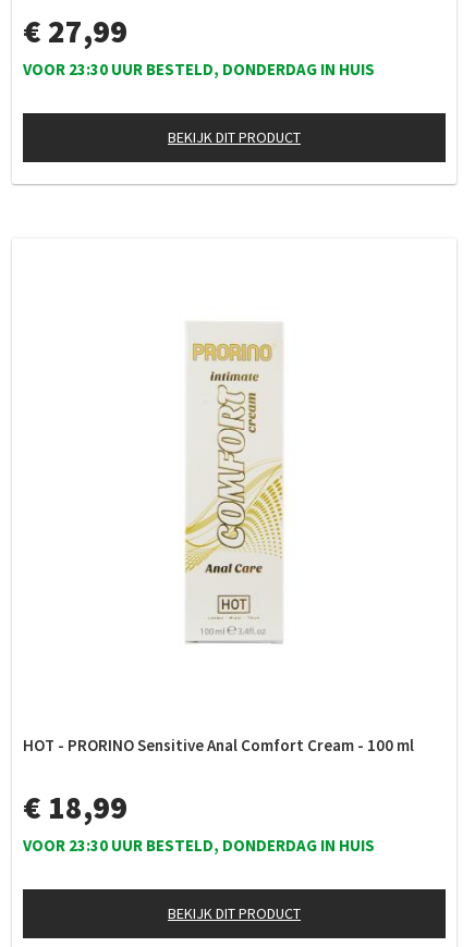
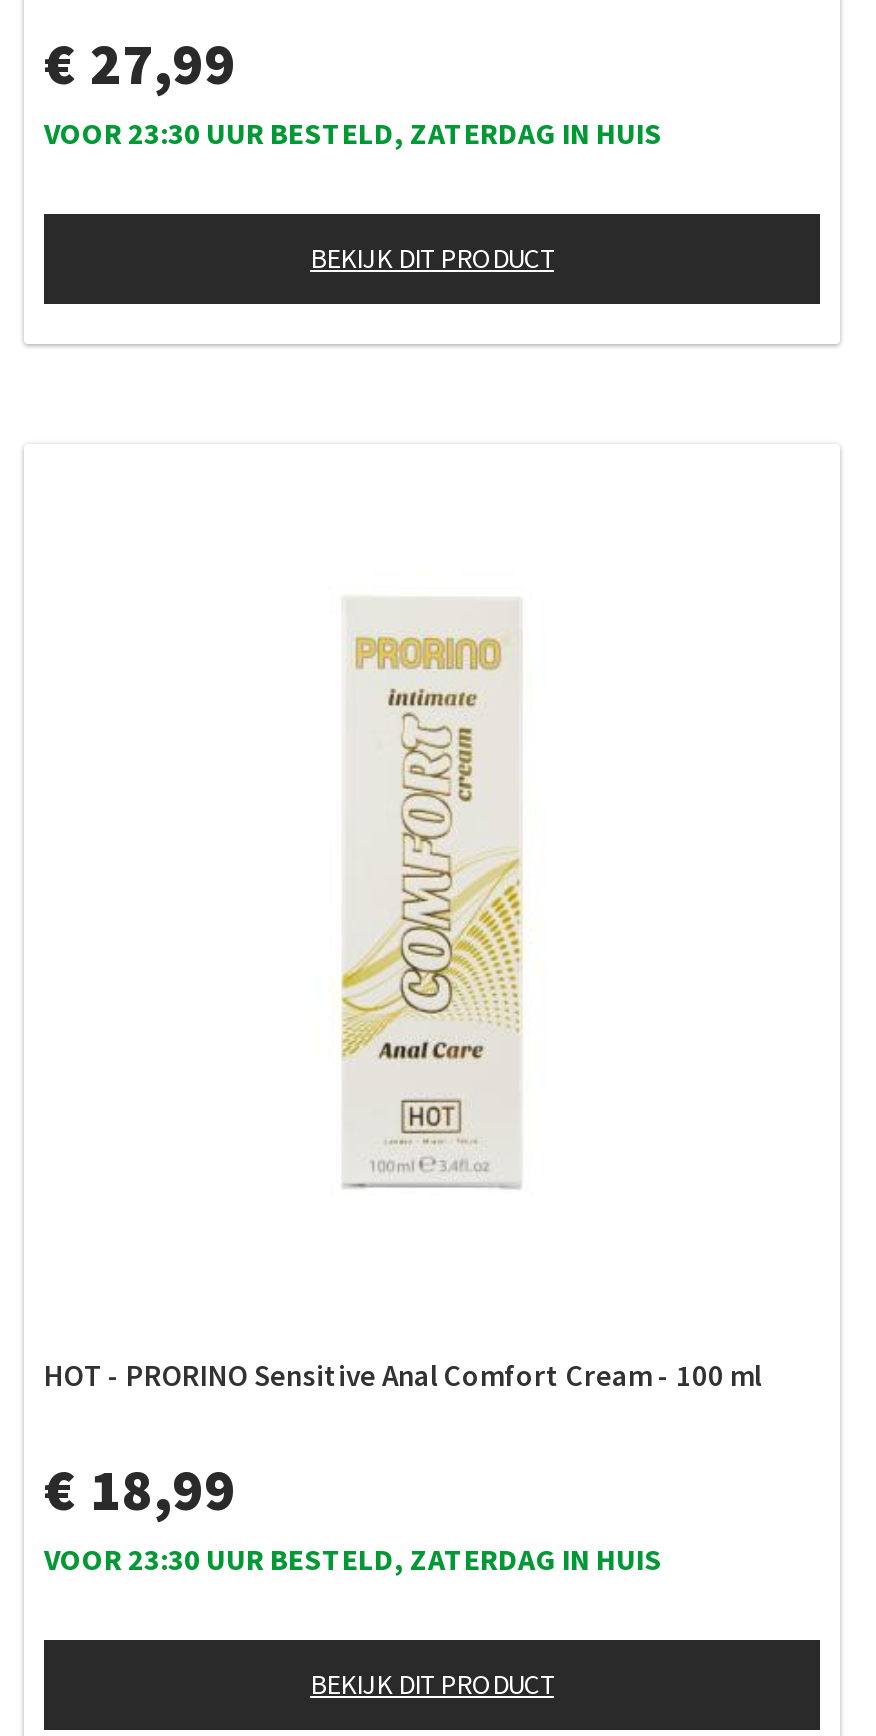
- VOOR 23:30 UUR BESTELD, DONDERDAG IN HUIS
+ VOOR 23:30 UUR BESTELD, ZATERDAG IN HUIS

- VOOR 23:30 UUR BESTELD, DONDERDAG IN HUIS
+ VOOR 23:30 UUR BESTELD, ZATERDAG IN HUIS
